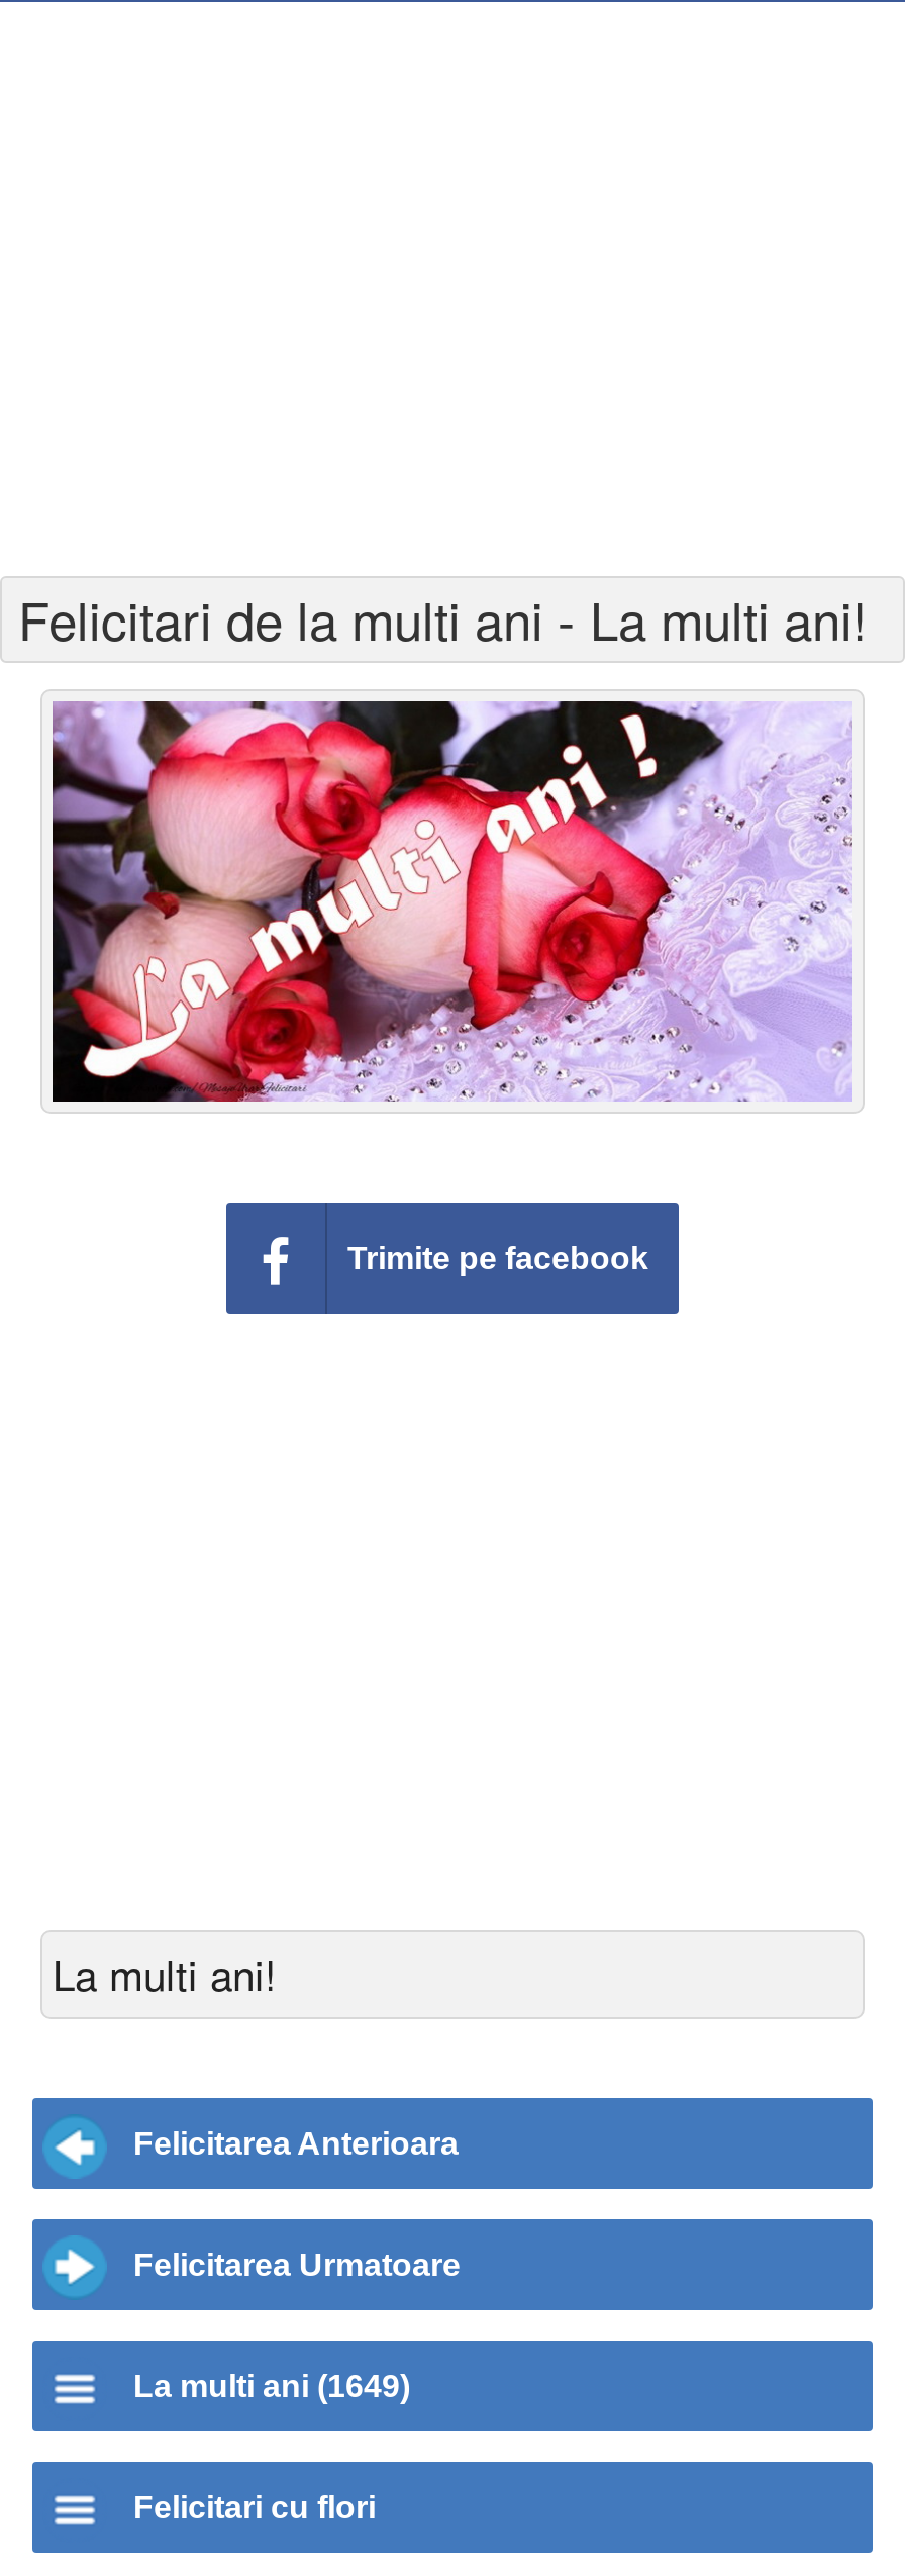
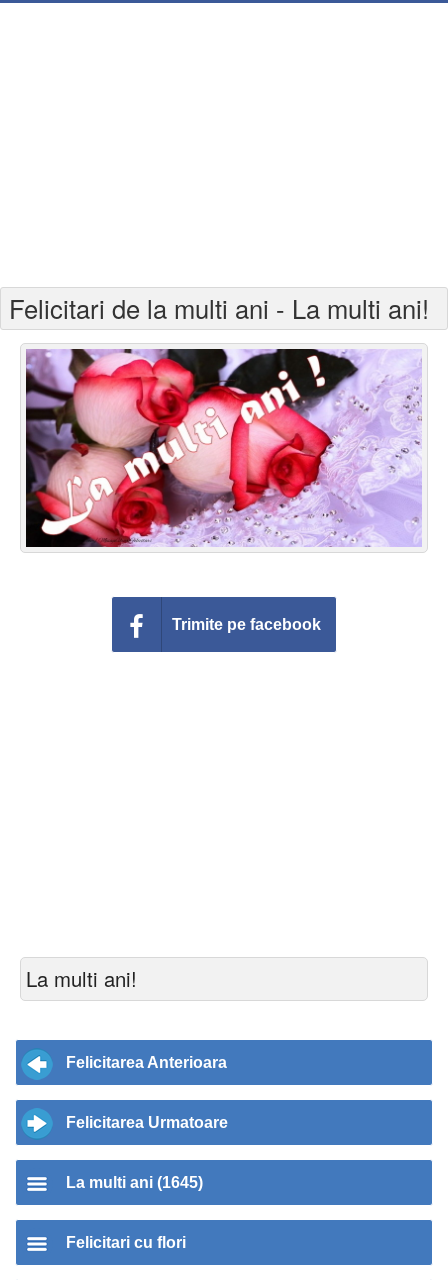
- La multi ani (1649)
+ La multi ani (1645)
